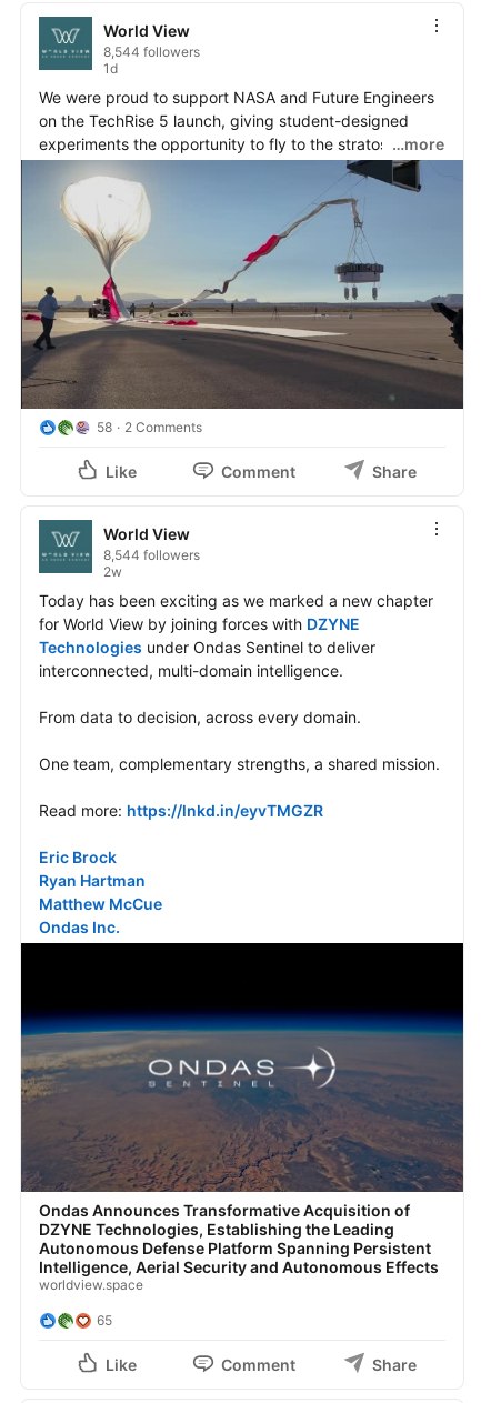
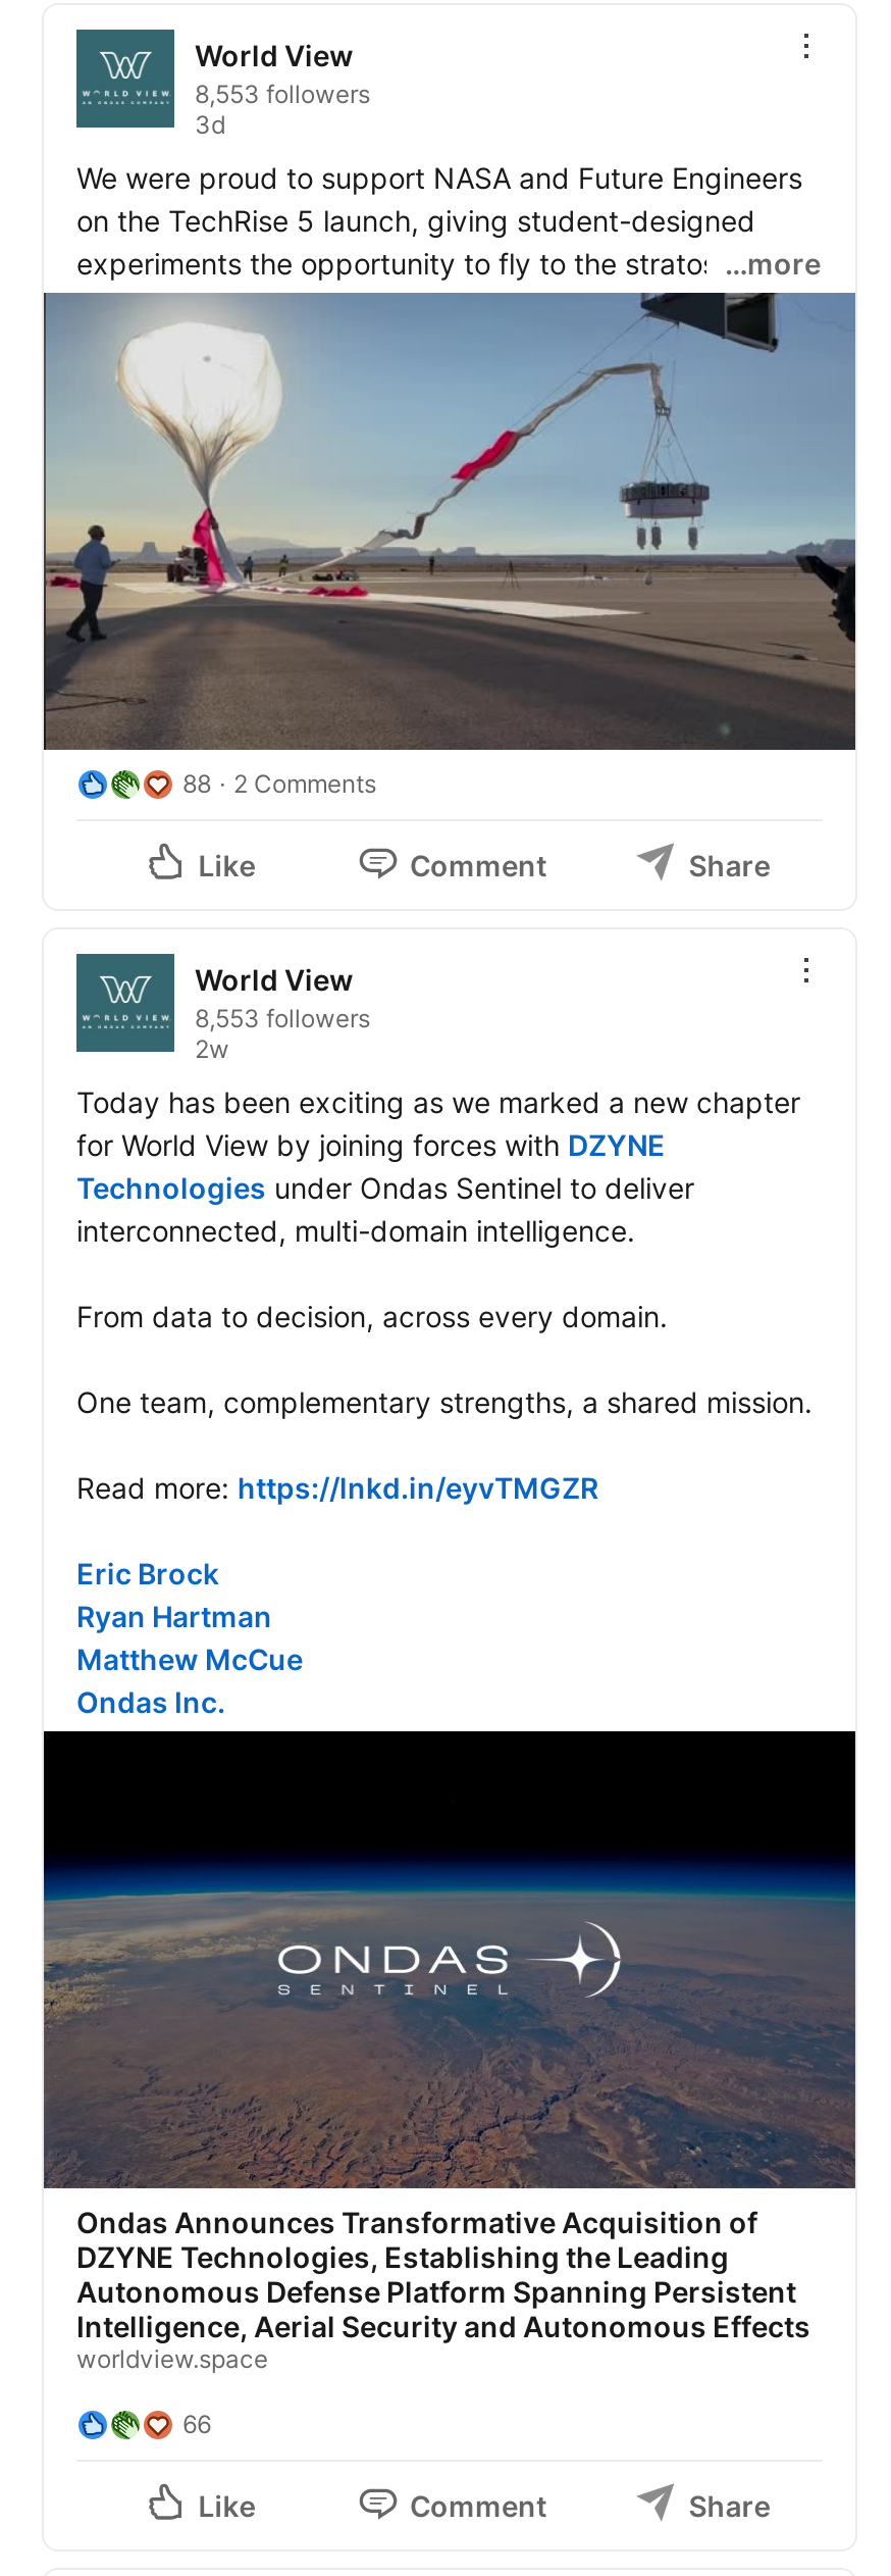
- 8,544 followers
- 1d
+ 8,553 followers
+ 3d

- 58 2 Comments
+ 88 2 Comments

- 8,544 followers
+ 8,553 followers

- 65
+ 66
